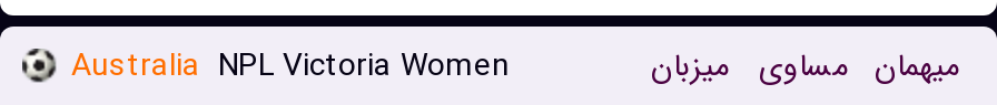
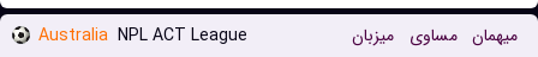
- Australia NPL Victoria Women
+ Australia NPL ACT League
